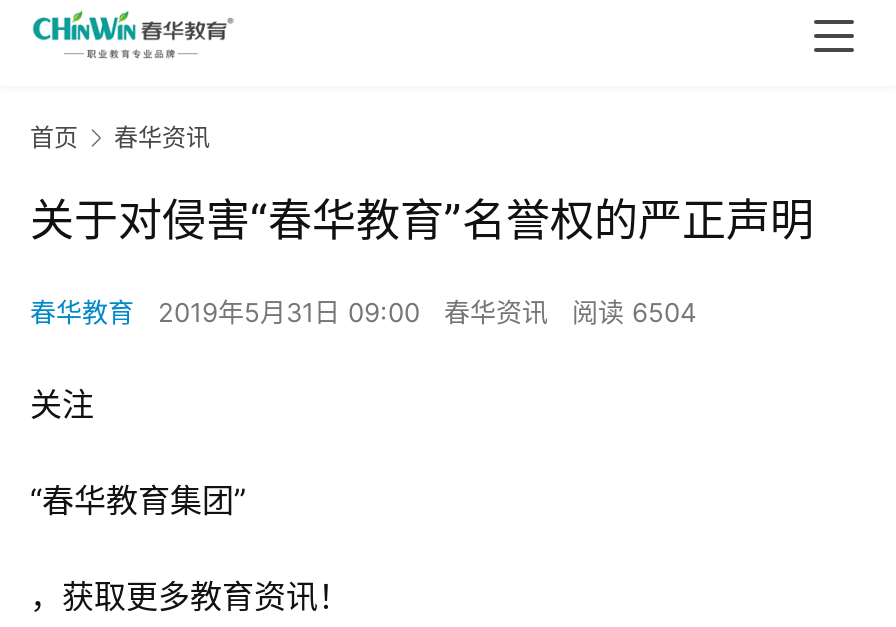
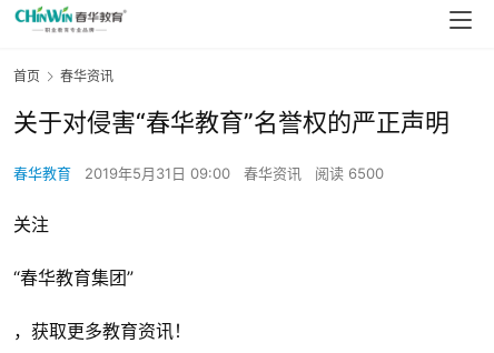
- 春华教育 2019年5月31日 09:00 春华资讯 阅读 6504
+ 春华教育 2019年5月31日 09:00 春华资讯 阅读 6500
